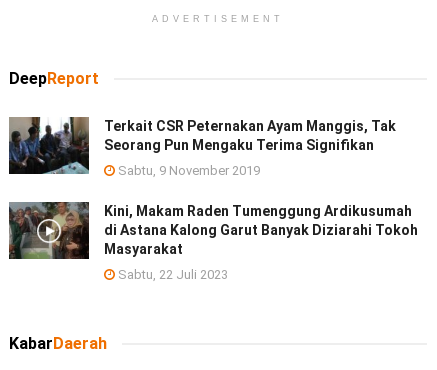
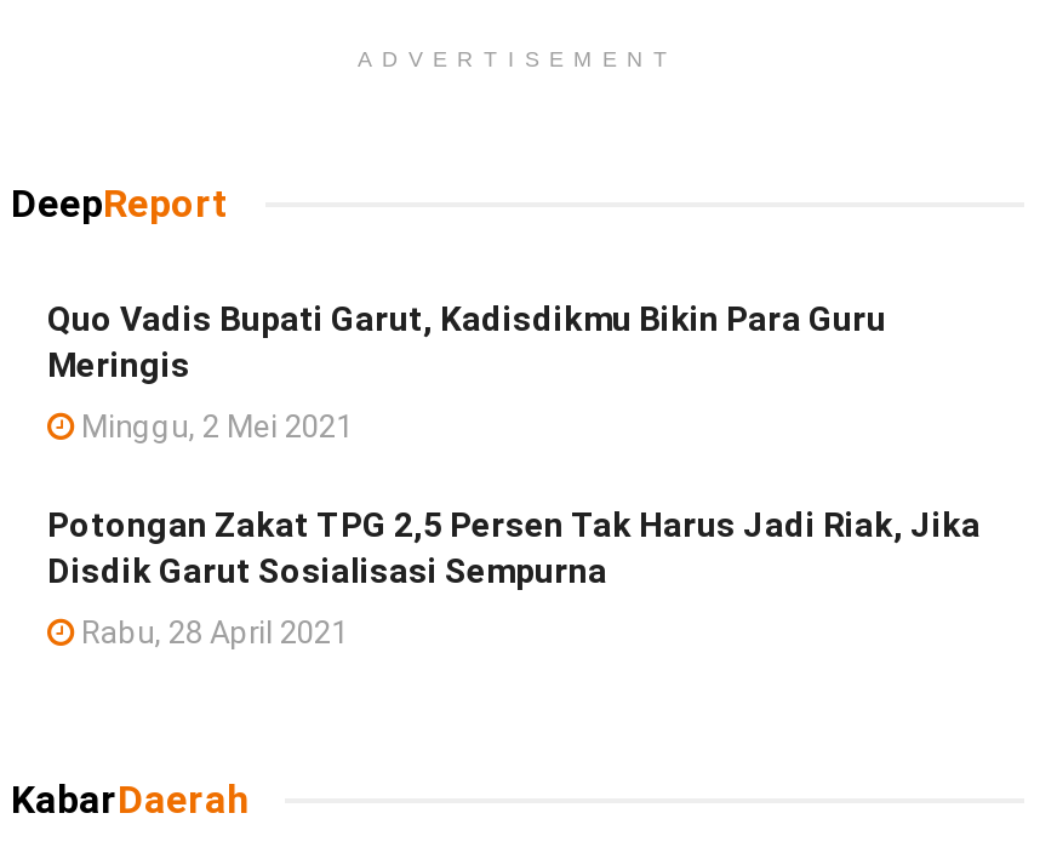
- Terkait CSR Peternakan Ayam Manggis, Tak
- Seorang Pun Mengaku Terima Signifikan
+ Quo Vadis Bupati Garut, Kadisdikmu Bikin Para Guru
+ Meringis

- Sabtu, 9 November 2019
+ Minggu, 2 Mei 2021

- Kini, Makam Raden Tumenggung Ardikusumah
- di Astana Kalong Garut Banyak Diziarahi Tokoh
- Masyarakat
+ Potongan Zakat TPG 2,5 Persen Tak Harus Jadi Riak, Jika
+ Disdik Garut Sosialisasi Sempurna

- Sabtu, 22 Juli 2023
+ Rabu, 28 April 2021
